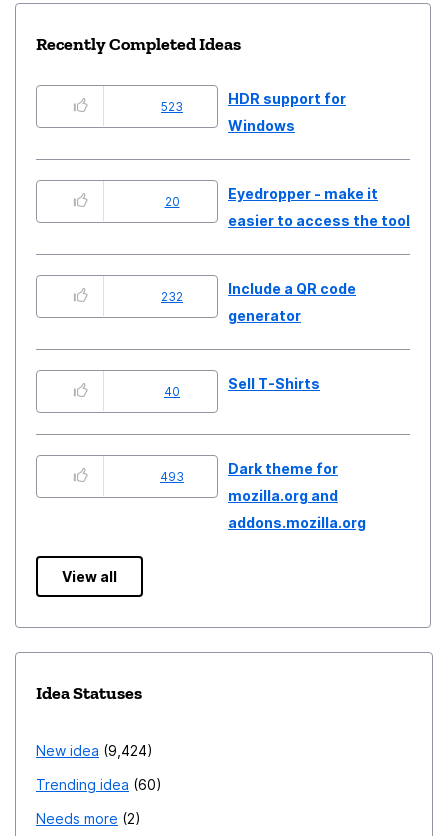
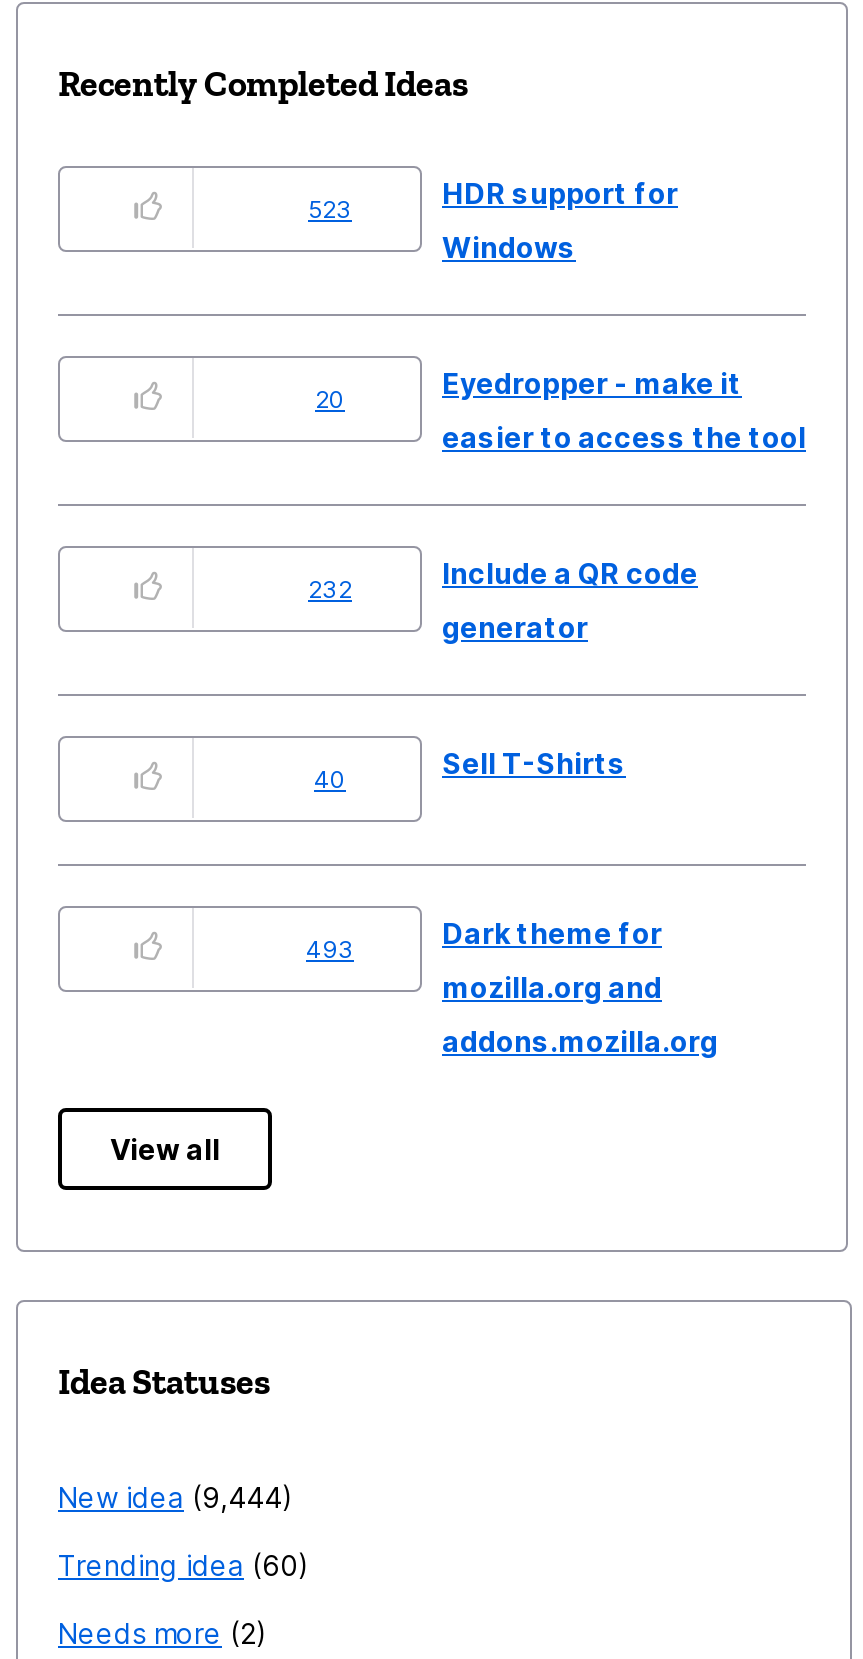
- New idea 9,424
+ New idea 9,444
